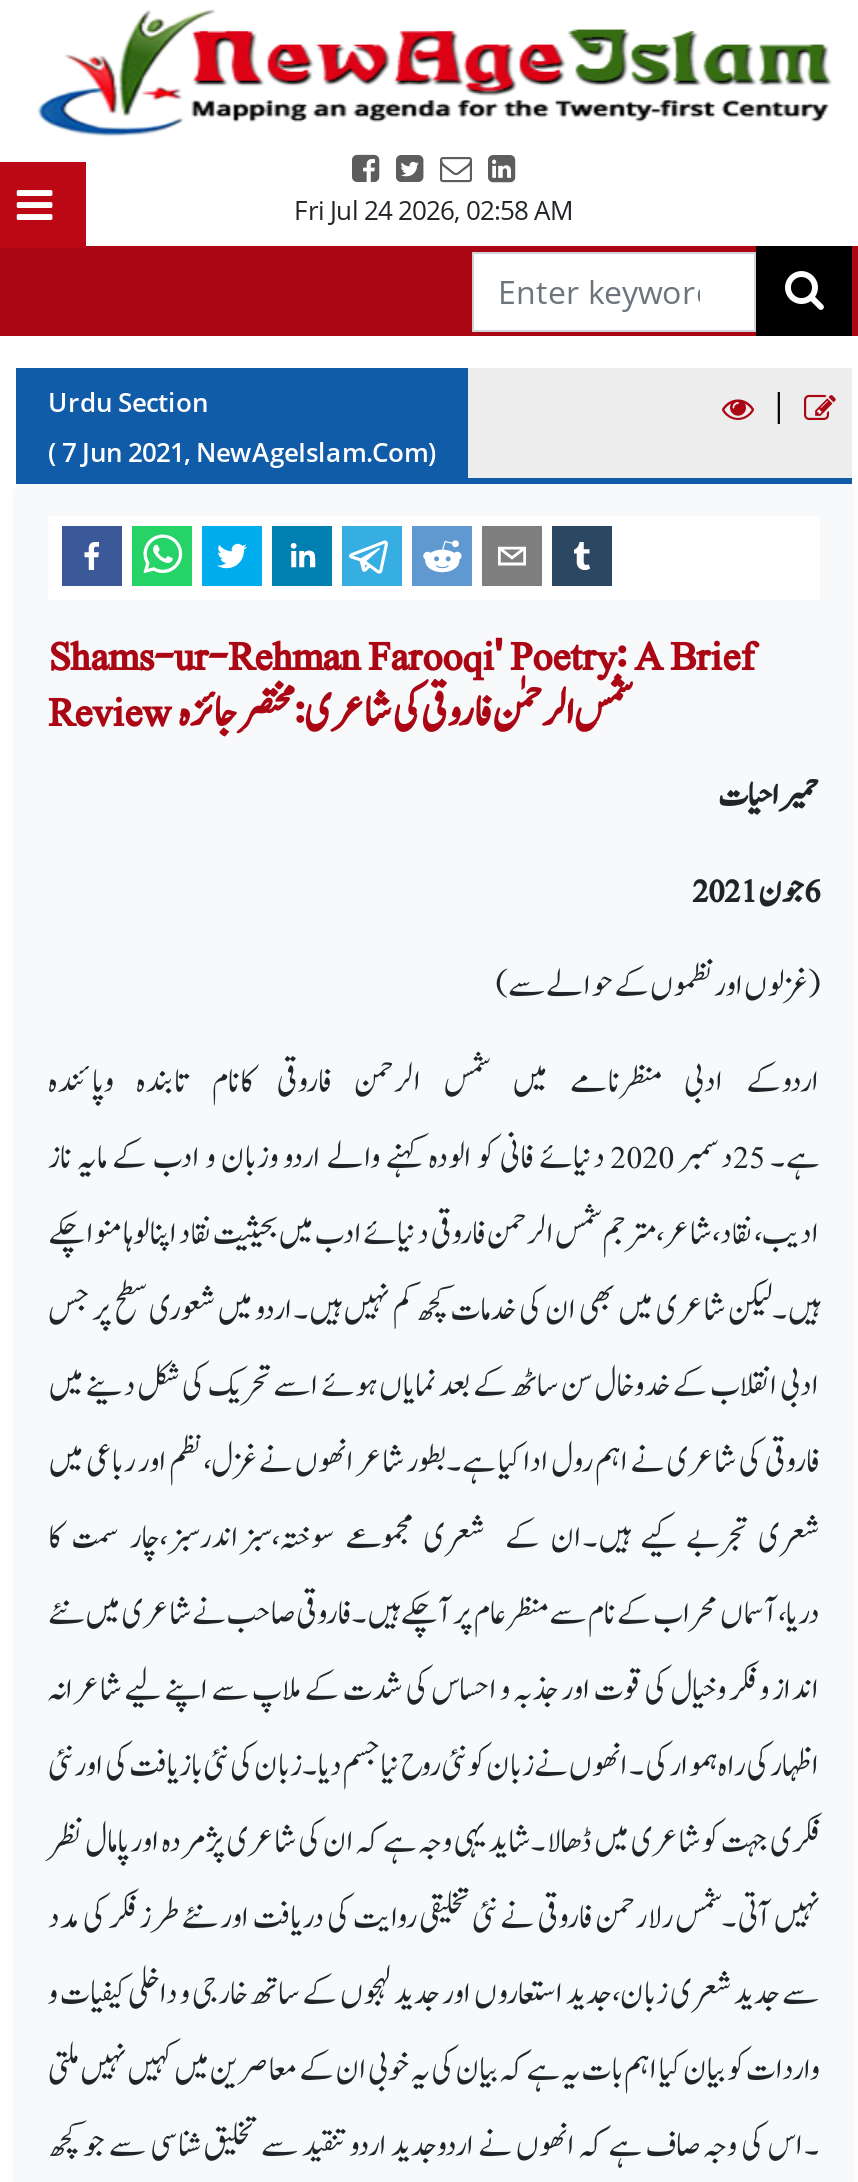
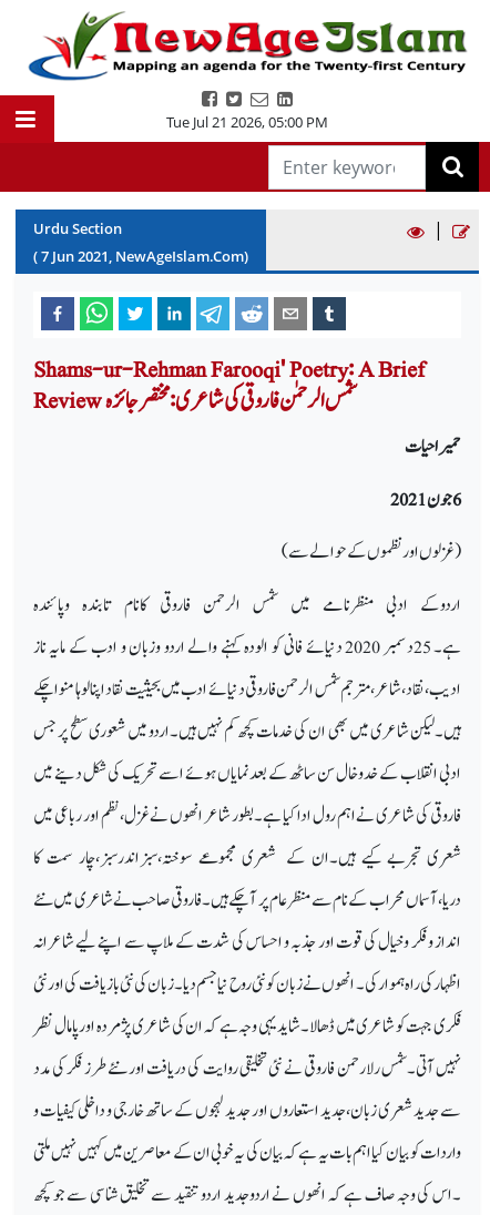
- Fri Jul 24 2026, 02:58 AM
+ Tue Jul 21 2026, 05:00 PM
